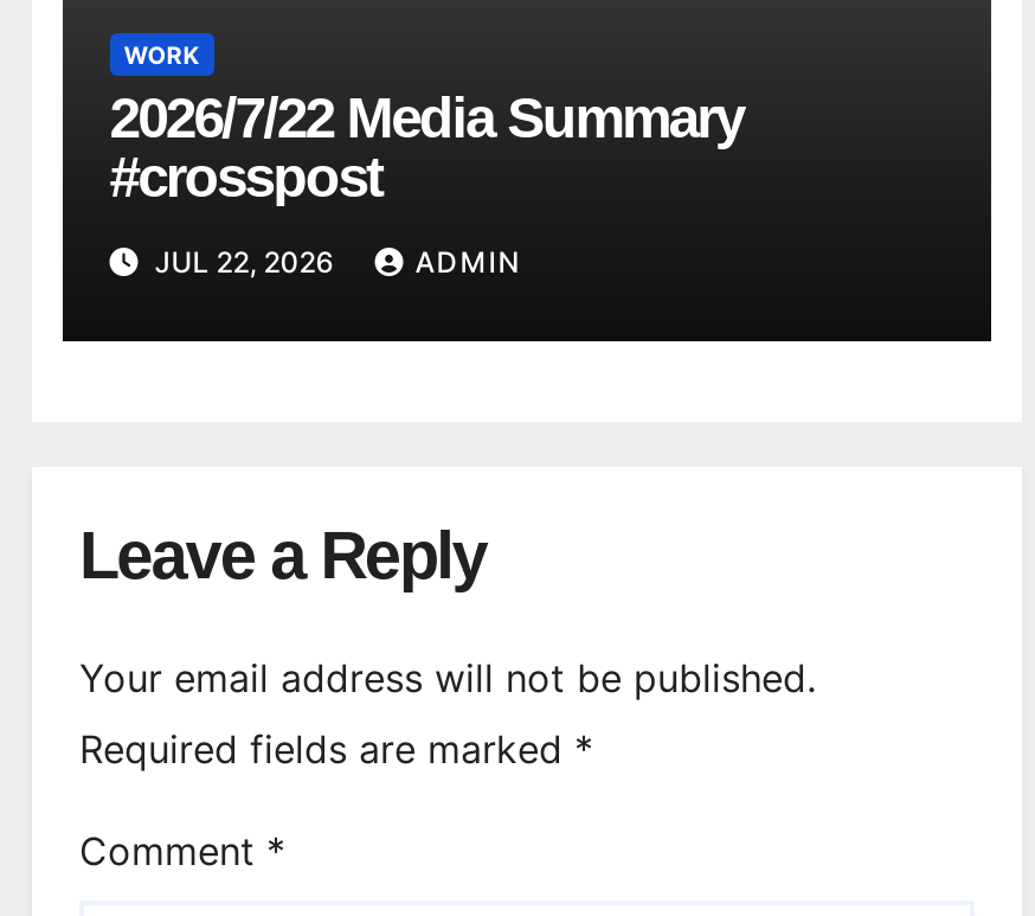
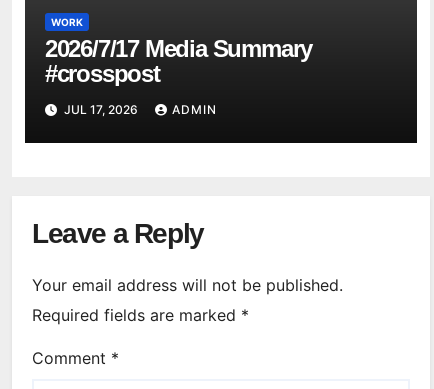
- 2026/7/22 Media Summary
+ 2026/7/17 Media Summary

- JUL 22, 2026
+ JUL 17, 2026
